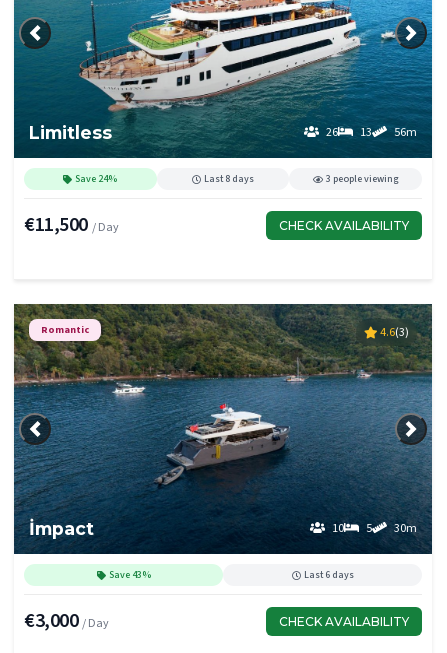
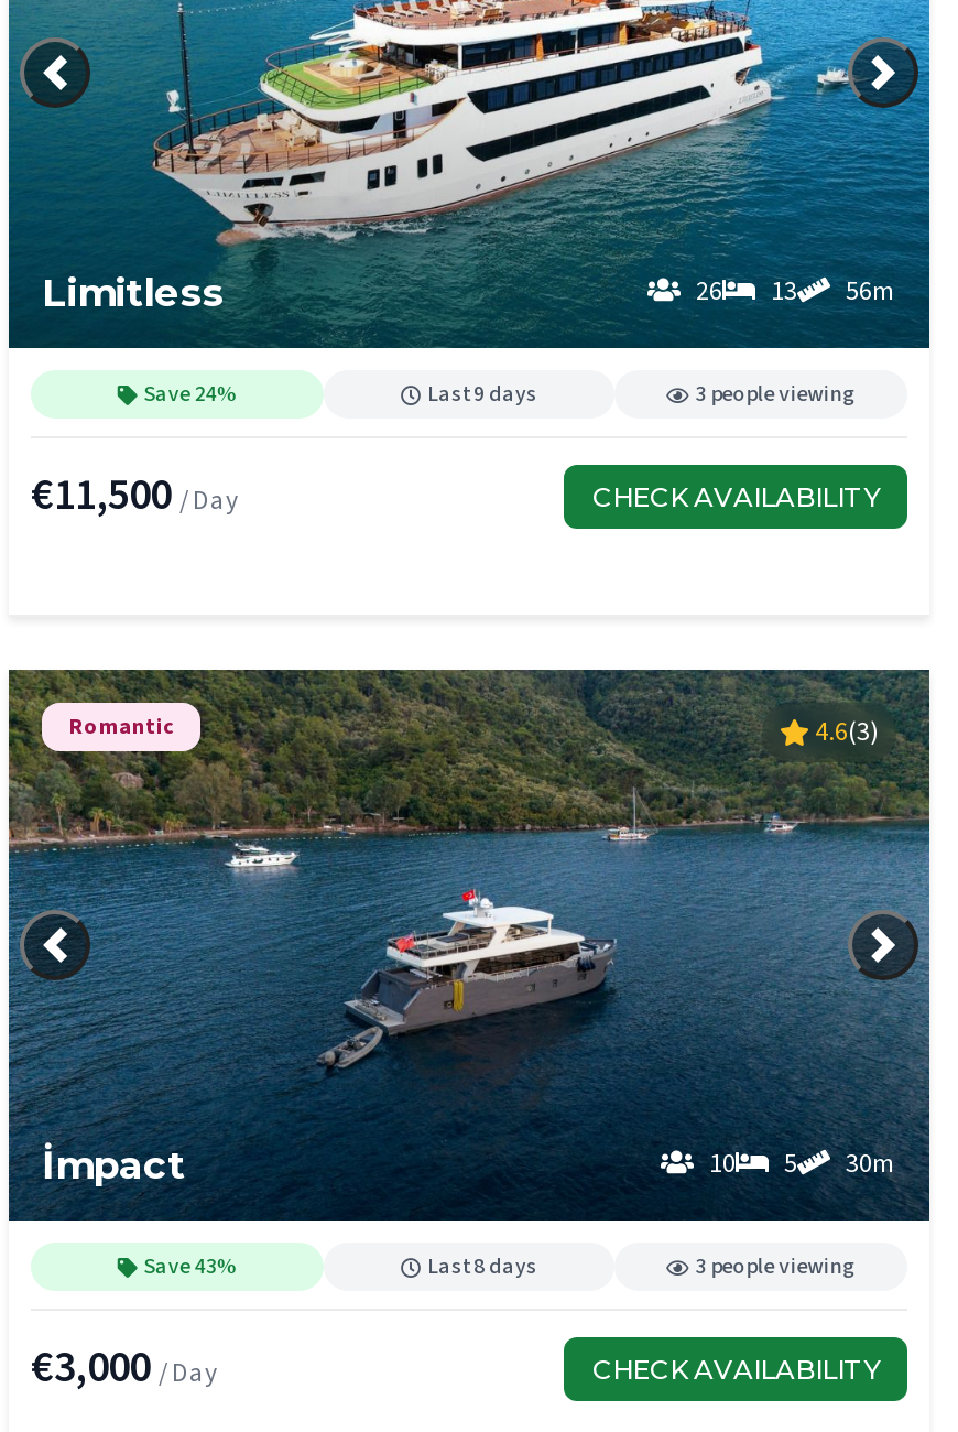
- Last 8 days
+ Last 9 days

- Last 6 days
+ Last 8 days
+ 3 people viewing
